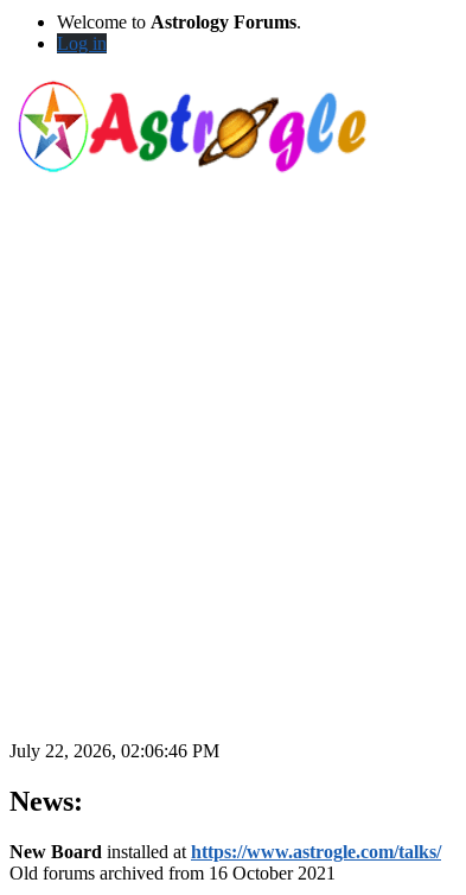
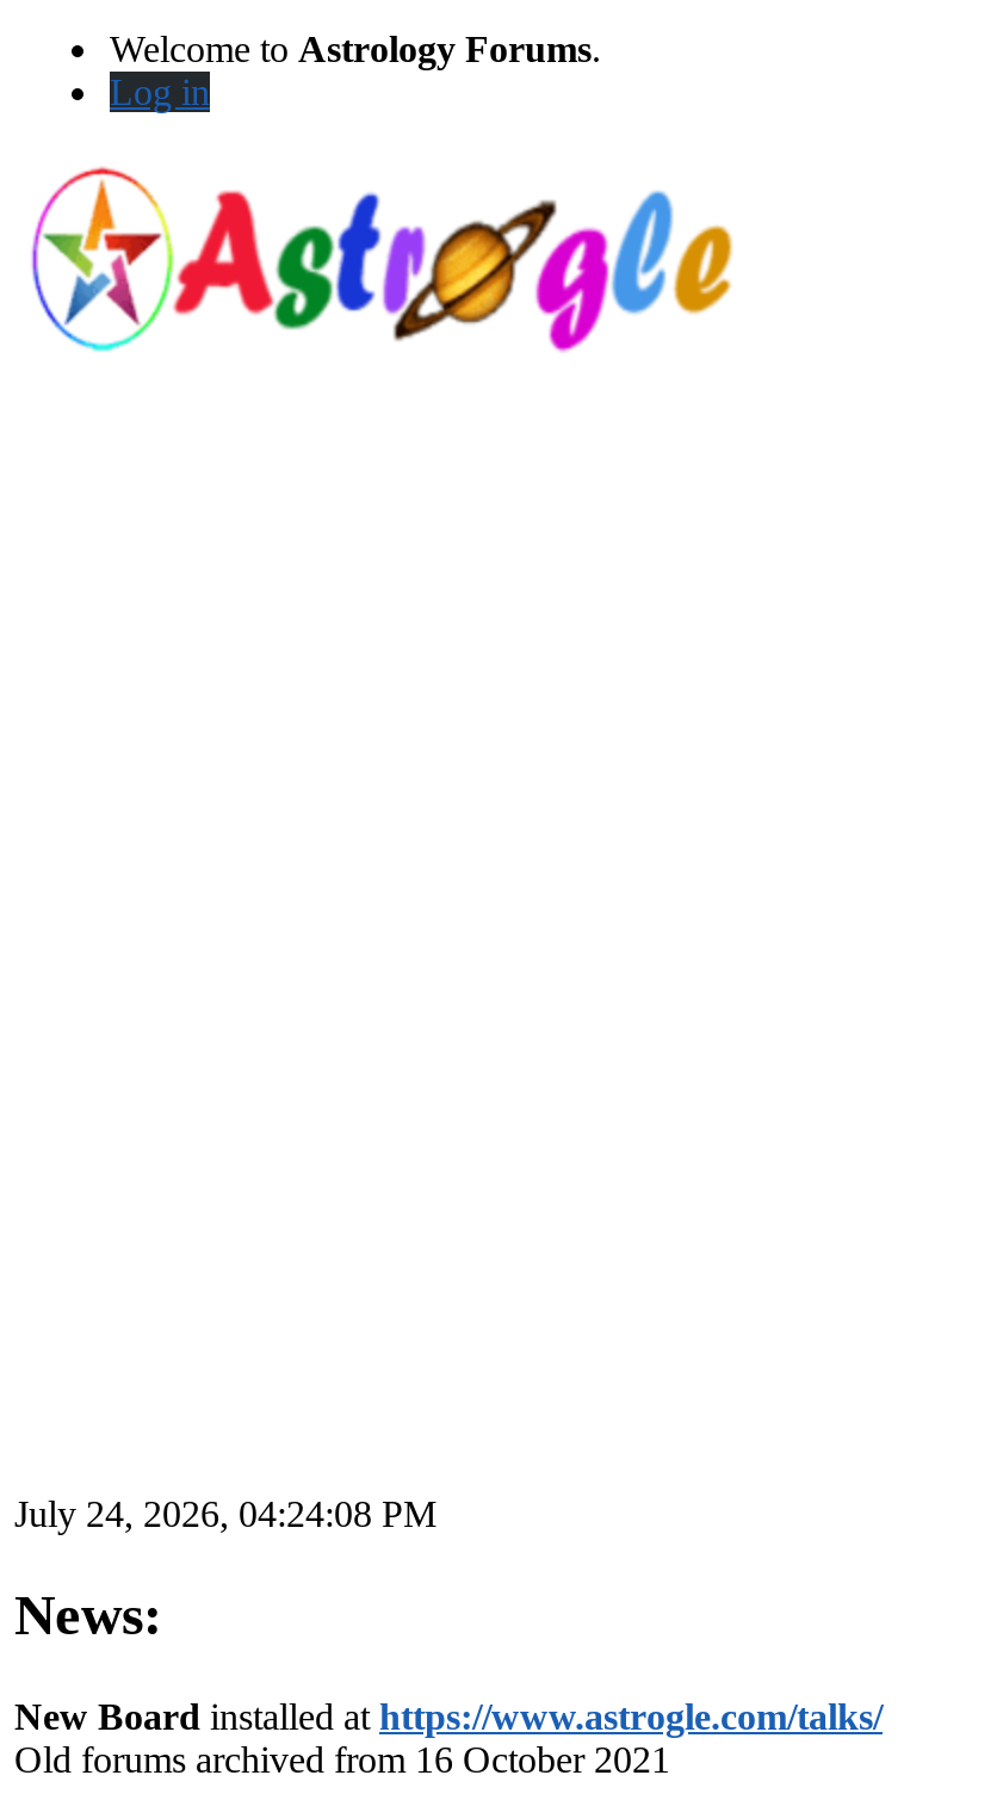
- July 22, 2026, 02:06:46 PM
+ July 24, 2026, 04:24:08 PM
